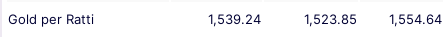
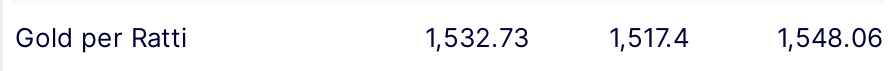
- 1,539.24
+ 1,532.73

- 1,523.85
+ 1,517.4

- 1,554.64
+ 1,548.06
